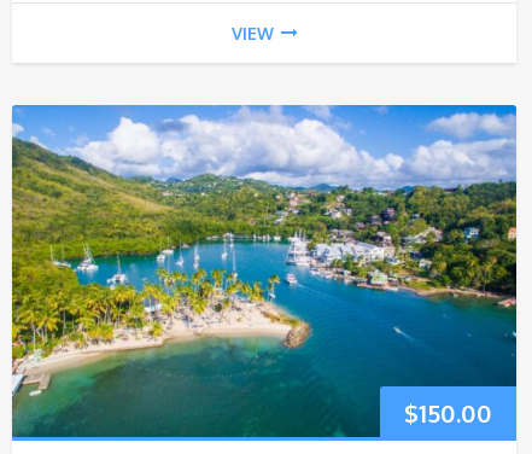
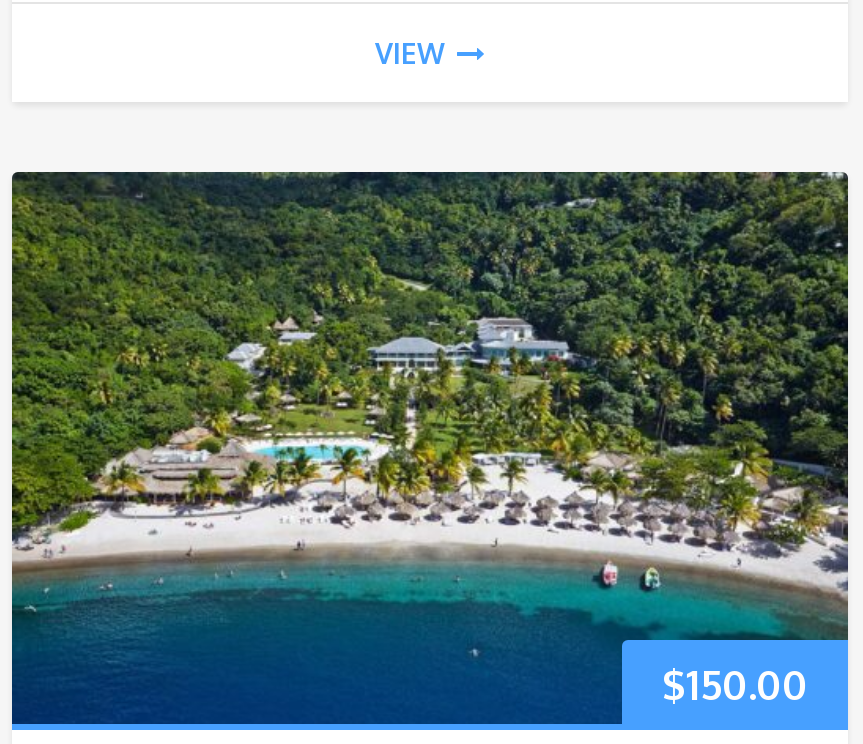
- [image]
+ [image]
